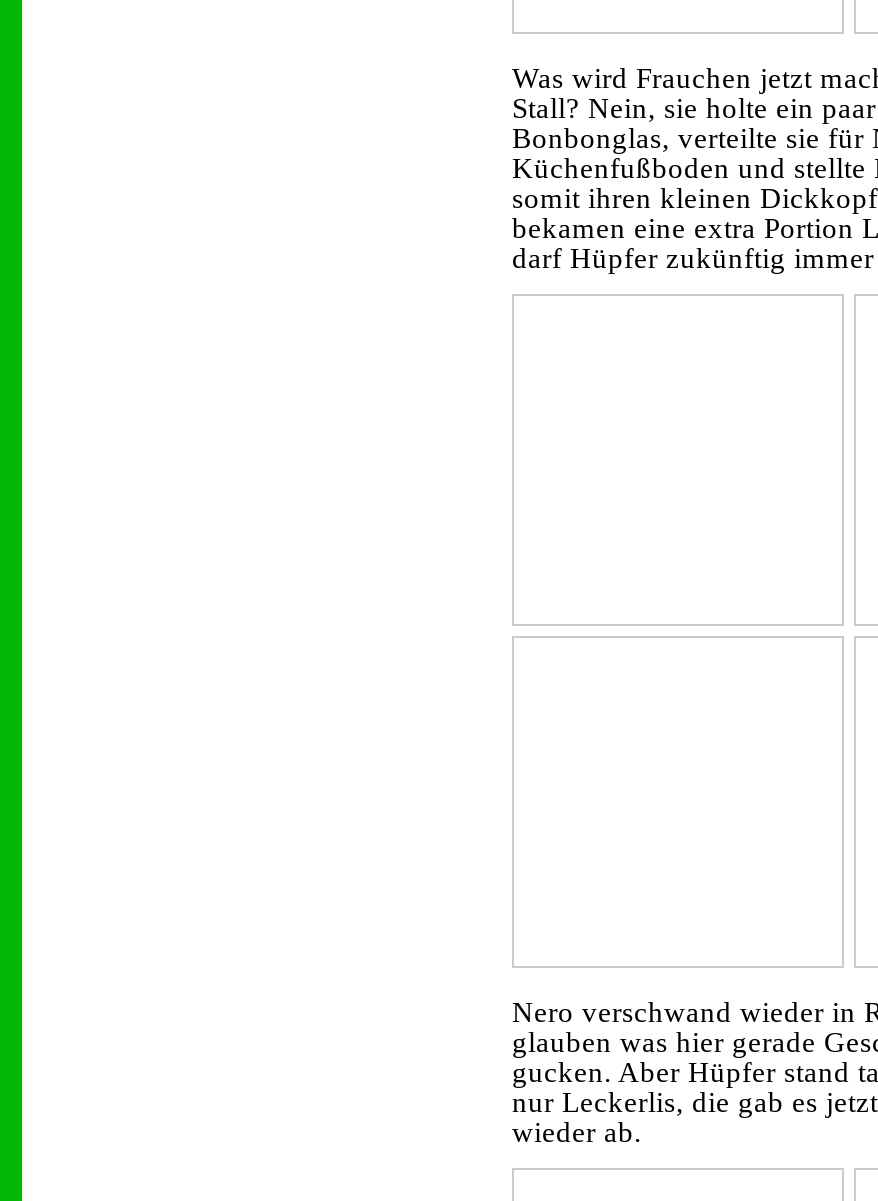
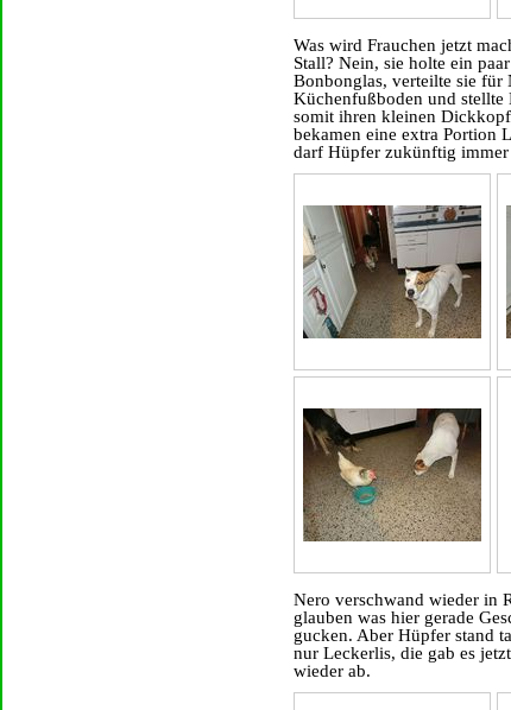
+ [image]

+ [image]
